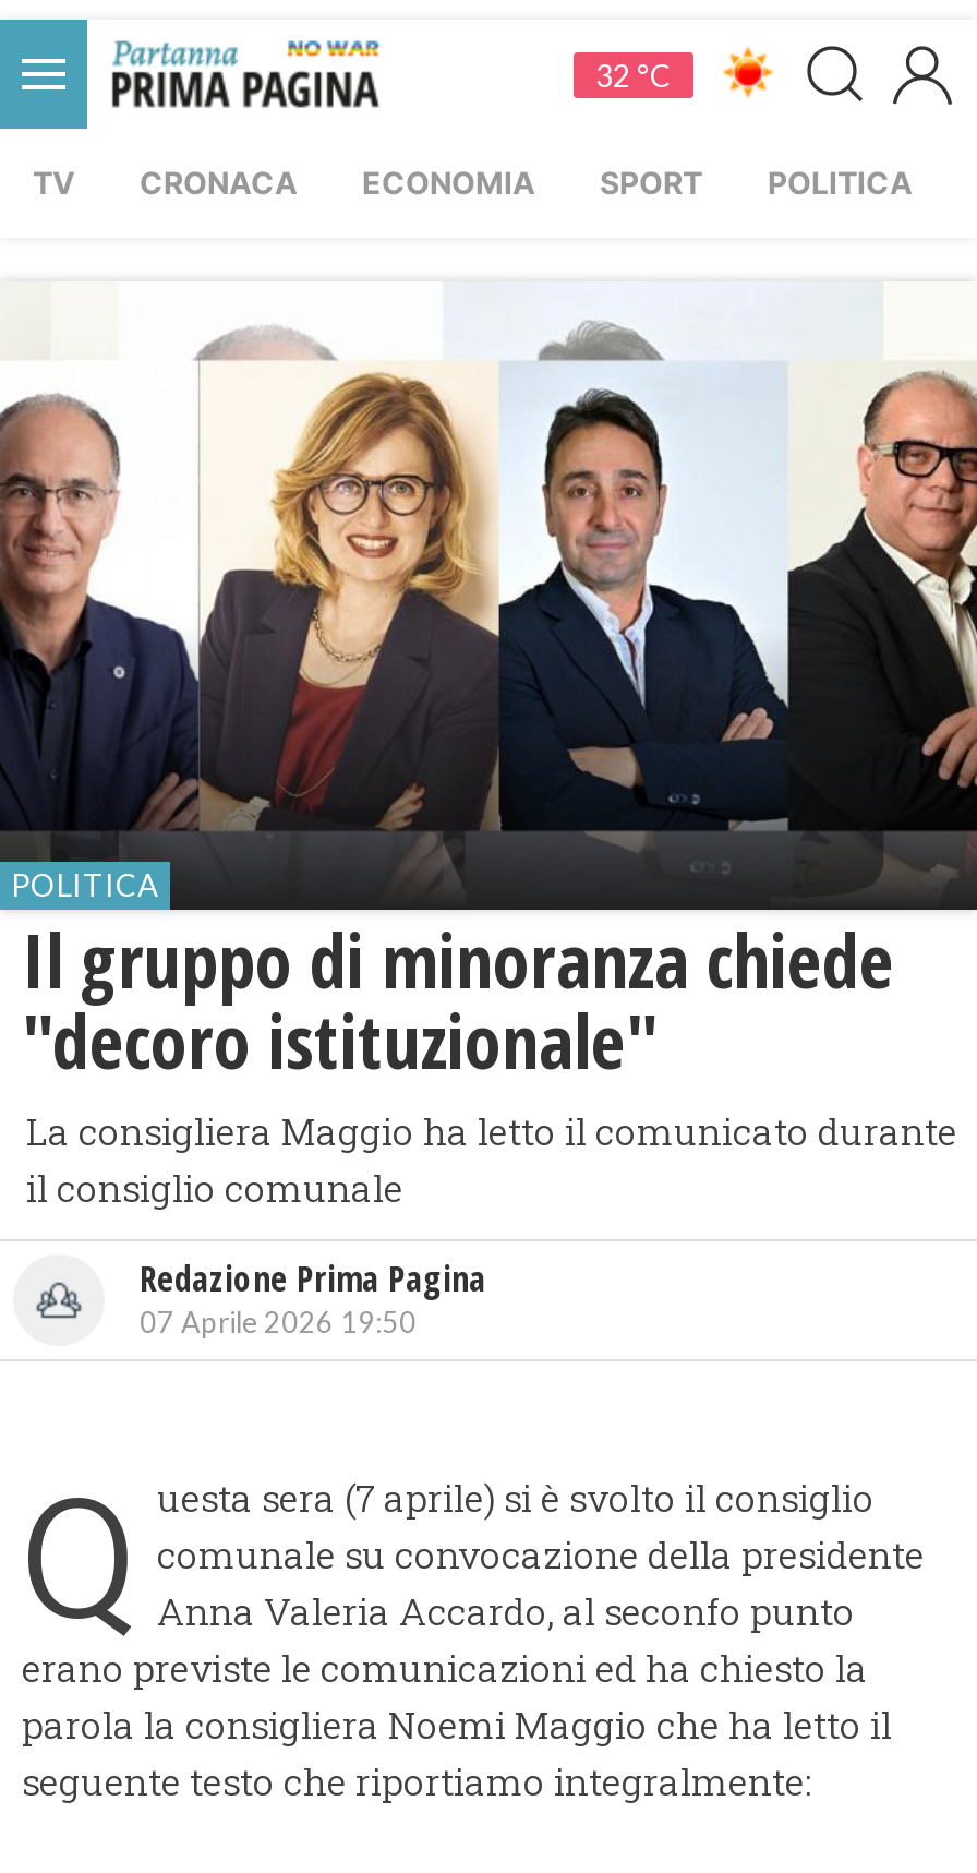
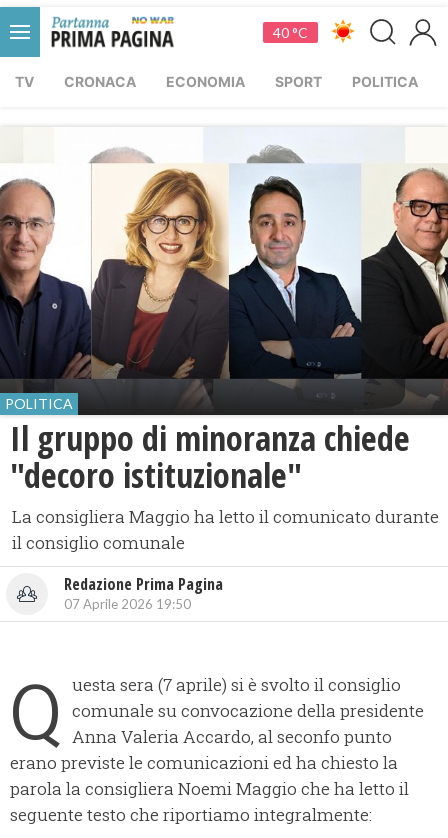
- 32 °C
+ 40 °C
